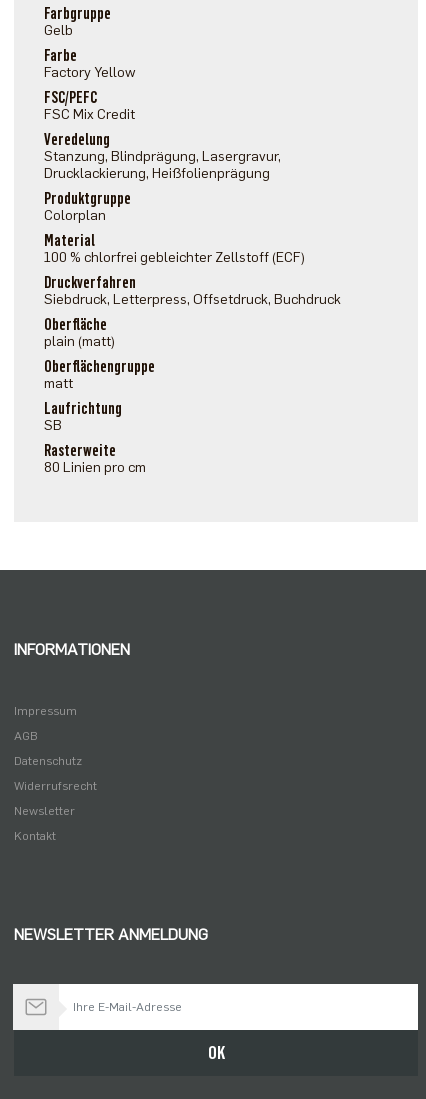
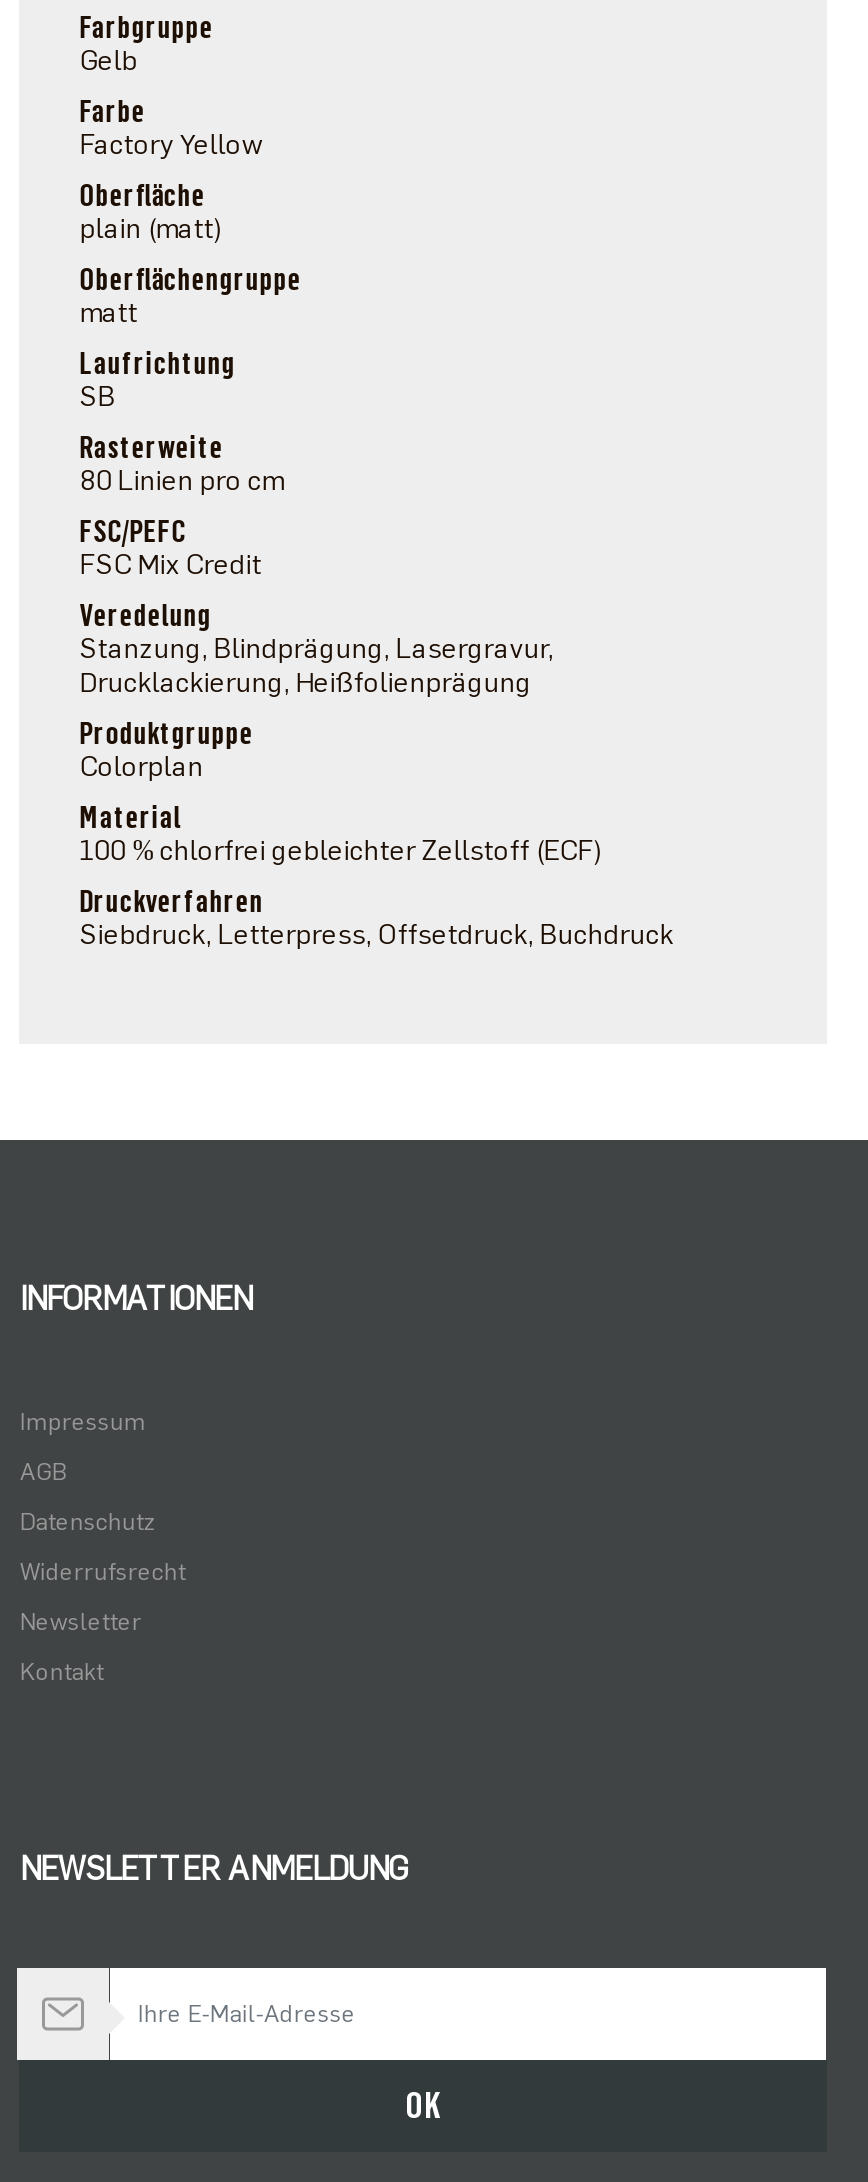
moved down: FSC/PEFC | FSC Mix Credit | Veredelung | ... | Druckverfahren | Siebdruck, Letterpress, Offsetdruck, Buchdruck

moved up: Oberfläche | plain (matt) | Oberflächengruppe | matt | Laufrichtung | SB | Rasterweite | 80 Linien pro cm
